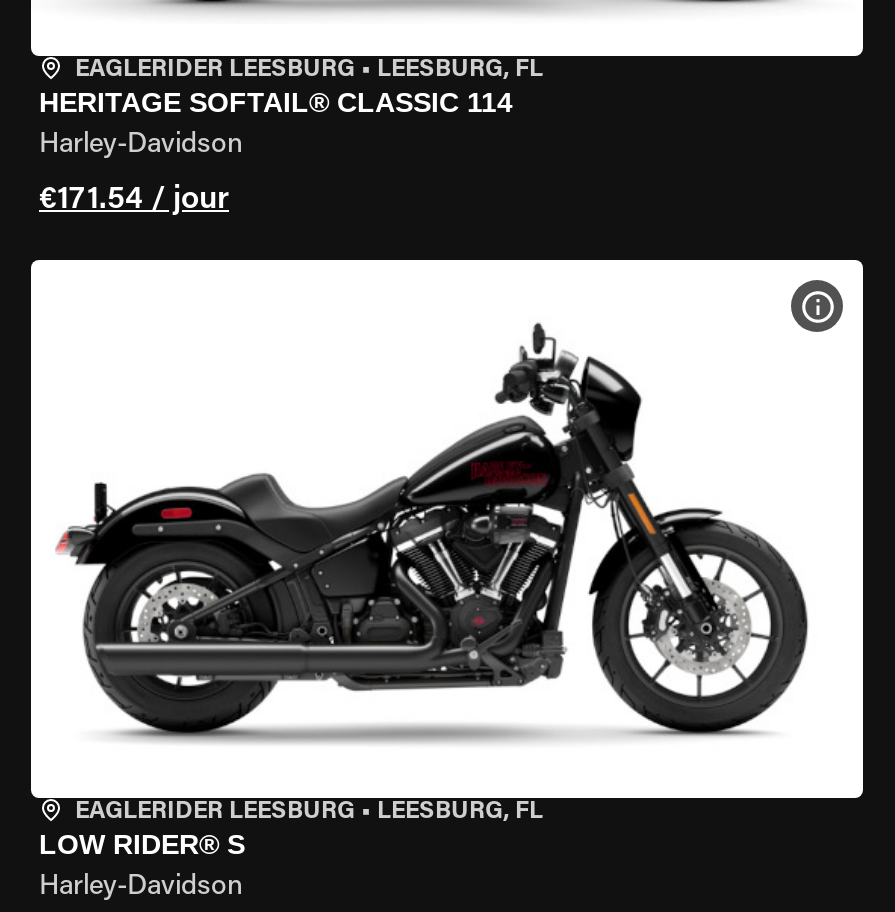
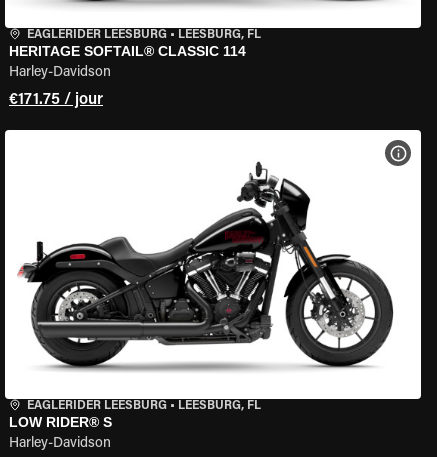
- €171.54 / jour
+ €171.75 / jour
